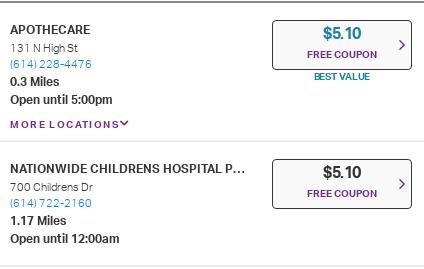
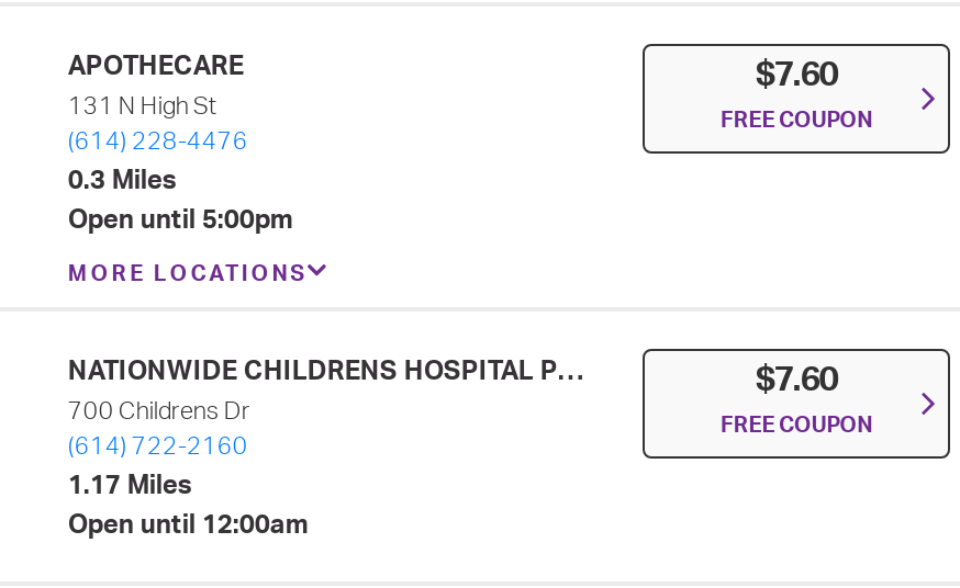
- $5.10
+ $7.60

- BEST VALUE

- $5.10
+ $7.60
